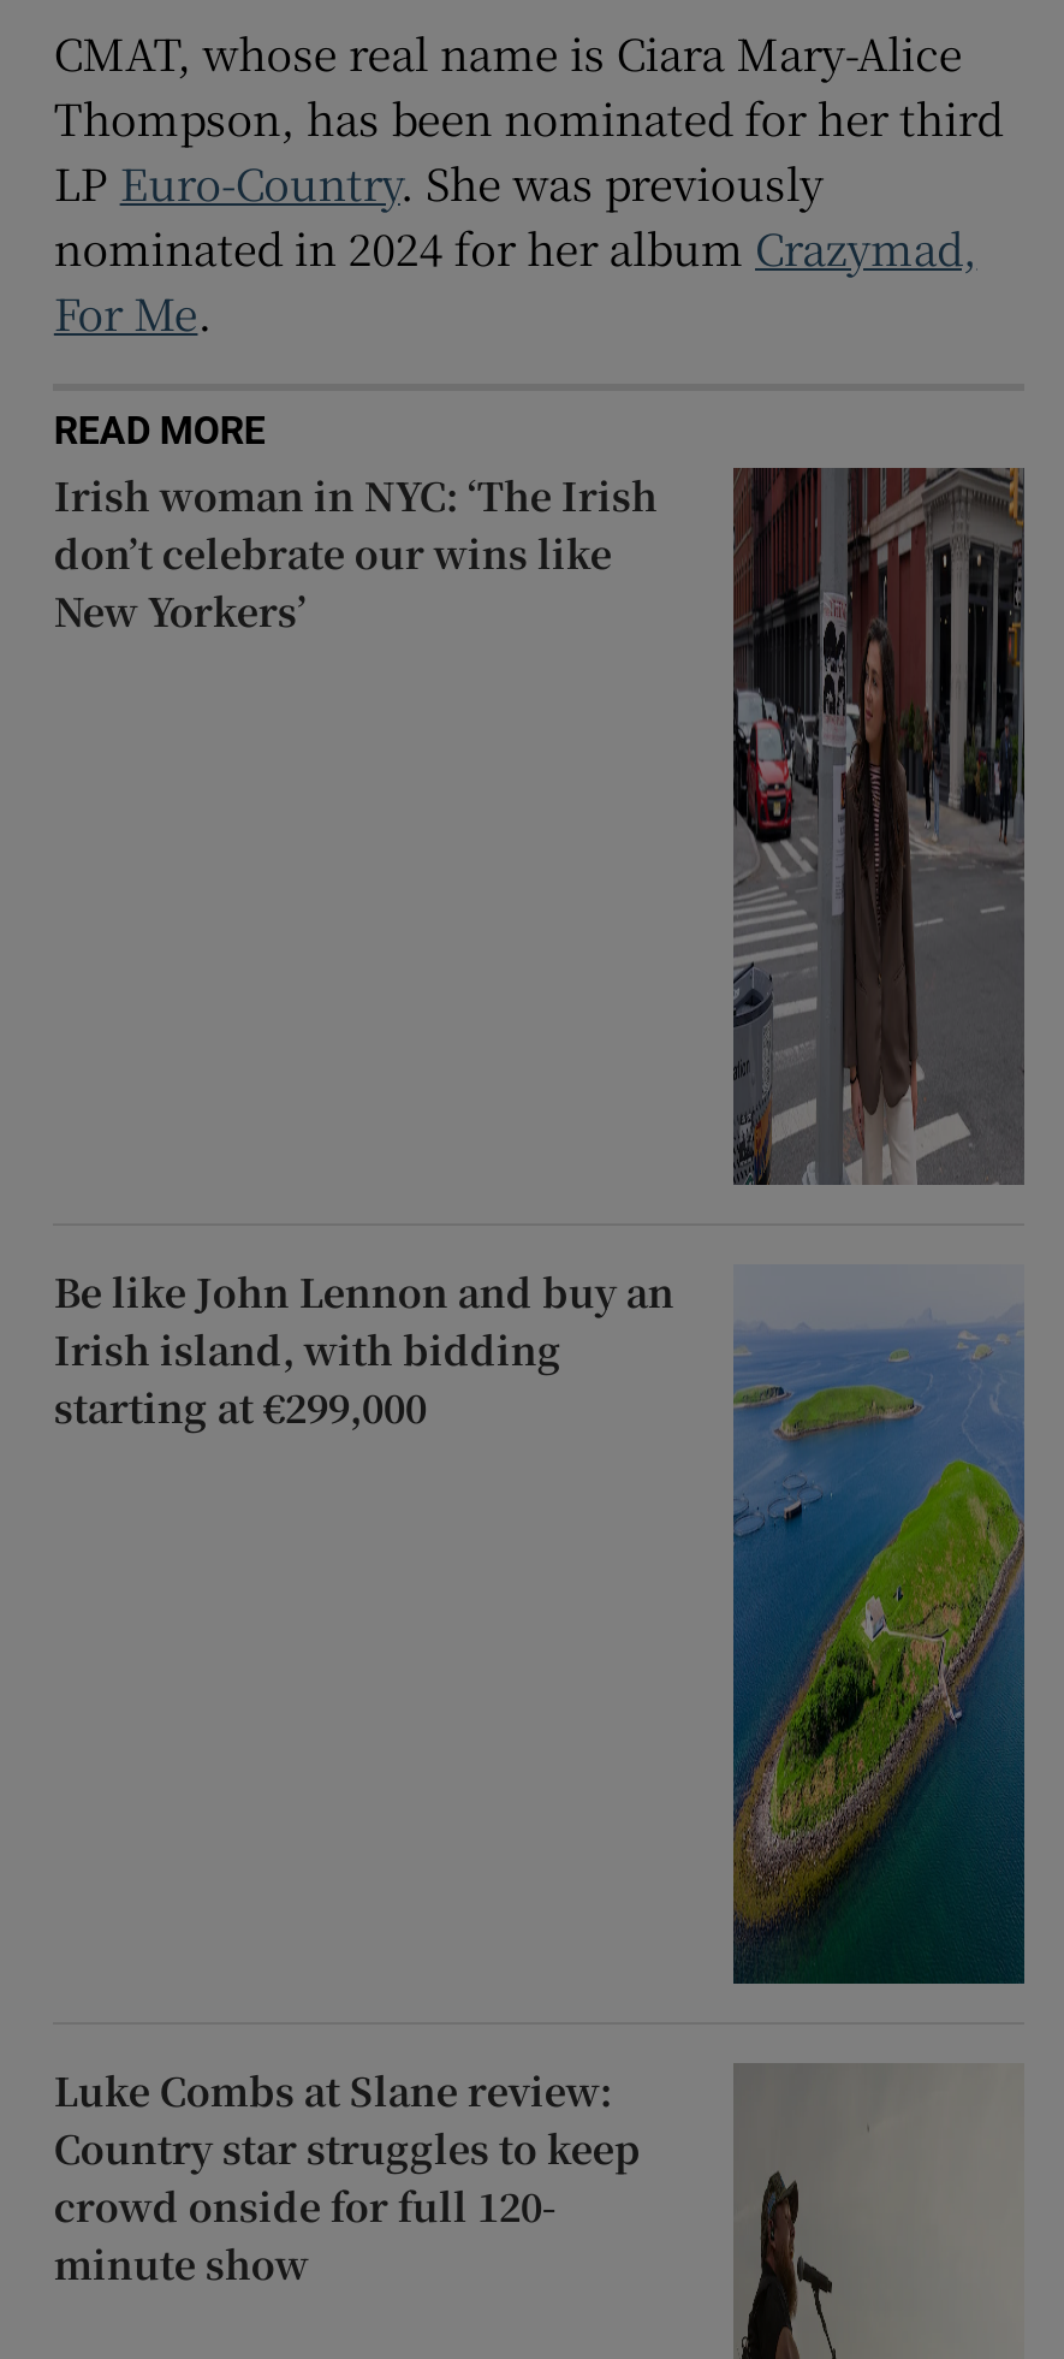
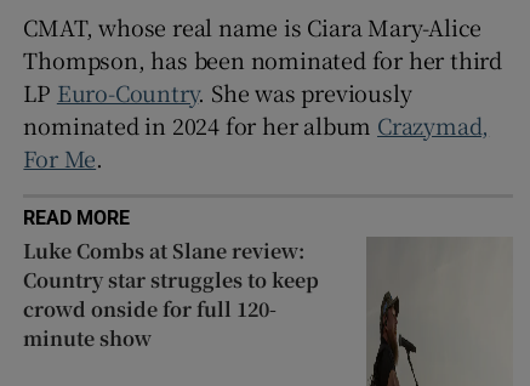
- [image]
- Irish woman in NYC: ‘The Irish
- don’t celebrate our wins like
- New Yorkers’

- [image]
- Be like John Lennon and buy an
- Irish island, with bidding
- starting at €299,000
